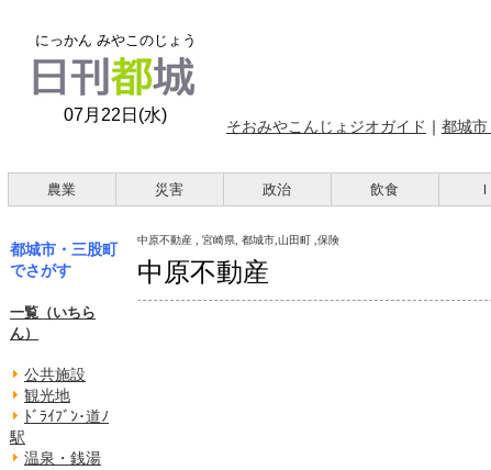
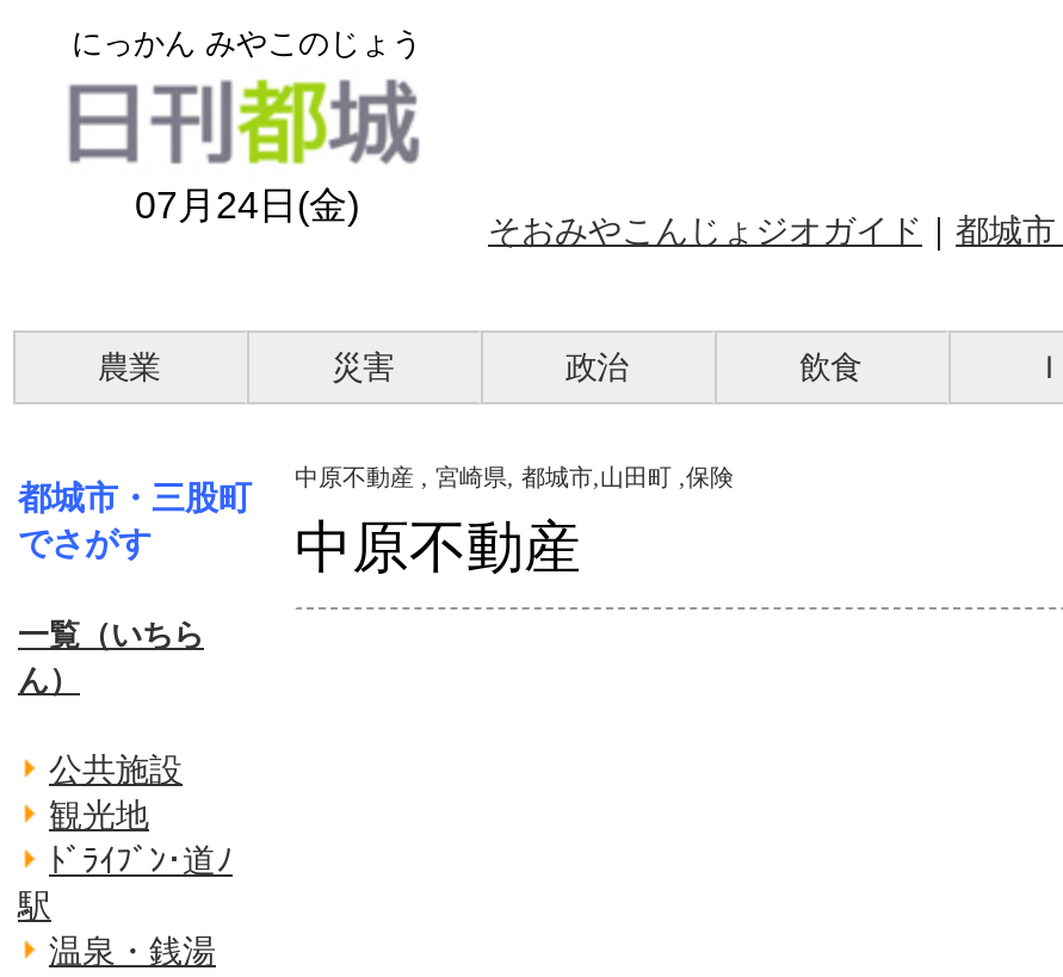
- 07月22日(水)
+ 07月24日(金)
